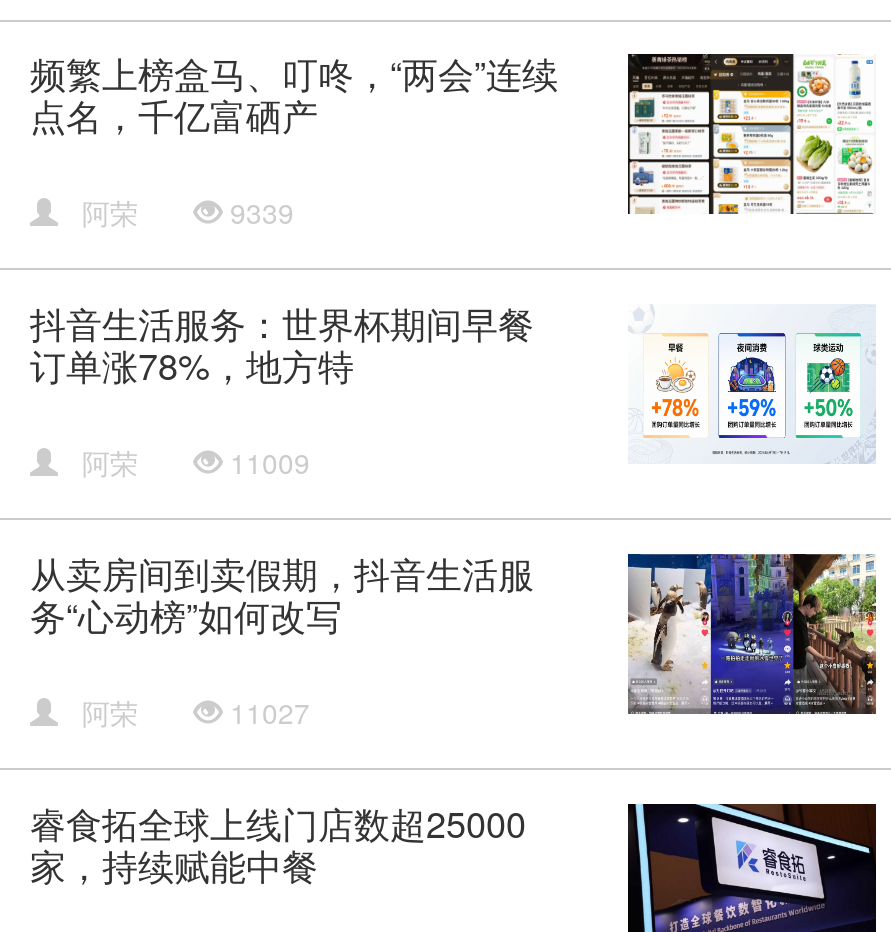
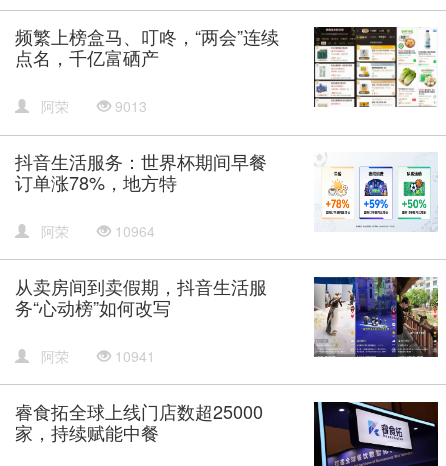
- 阿荣 9339
+ 阿荣 9013

- 阿荣 11009
+ 阿荣 10964

- 阿荣 11027
+ 阿荣 10941
